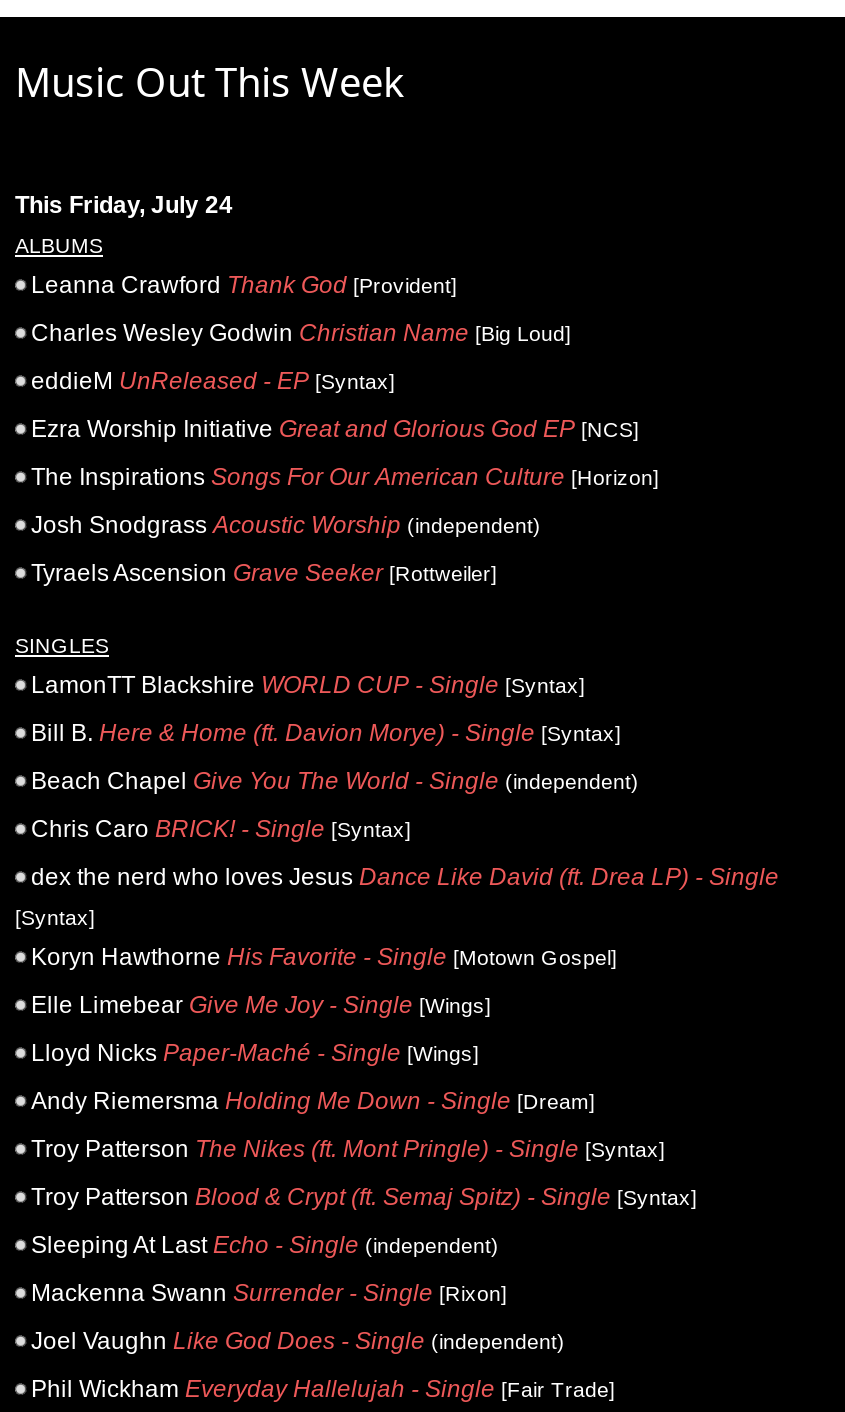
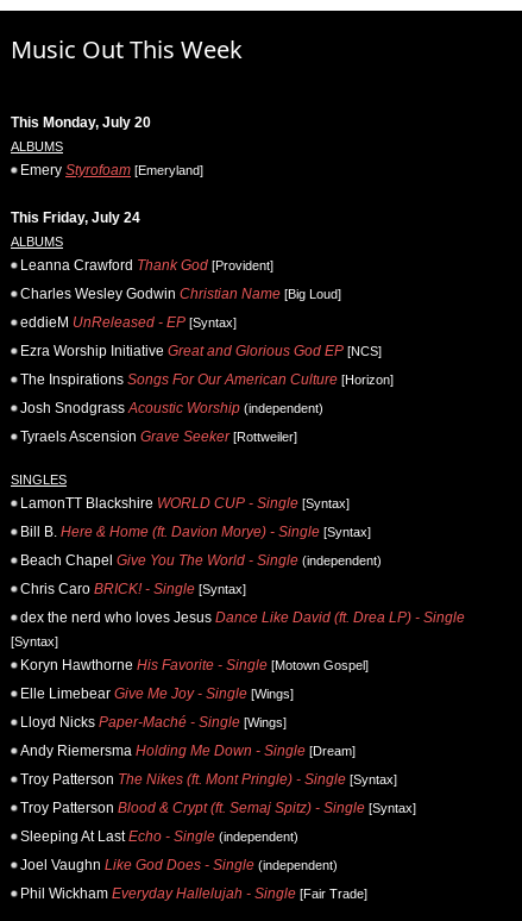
+ This Monday, July 20
+ ALBUMS
+ Emery Styrofoam [Emeryland]

moved down: This Friday, July 24 | ALBUMS | Leanna Crawford Thank God [Provident] | ... | Troy Patterson Blood & Crypt (ft. Semaj Spitz) - Single [Syntax] | Sleeping At Last Echo - Single (independent)

- Mackenna Swann Surrender - Single [Rixon]
